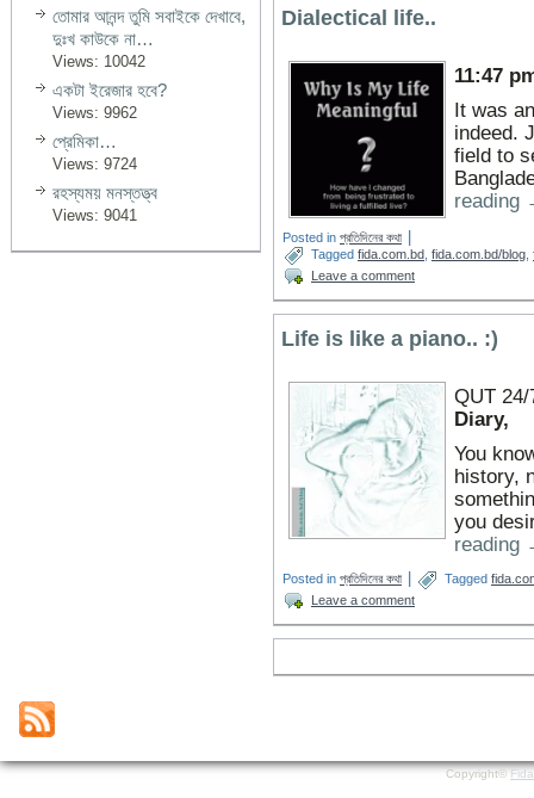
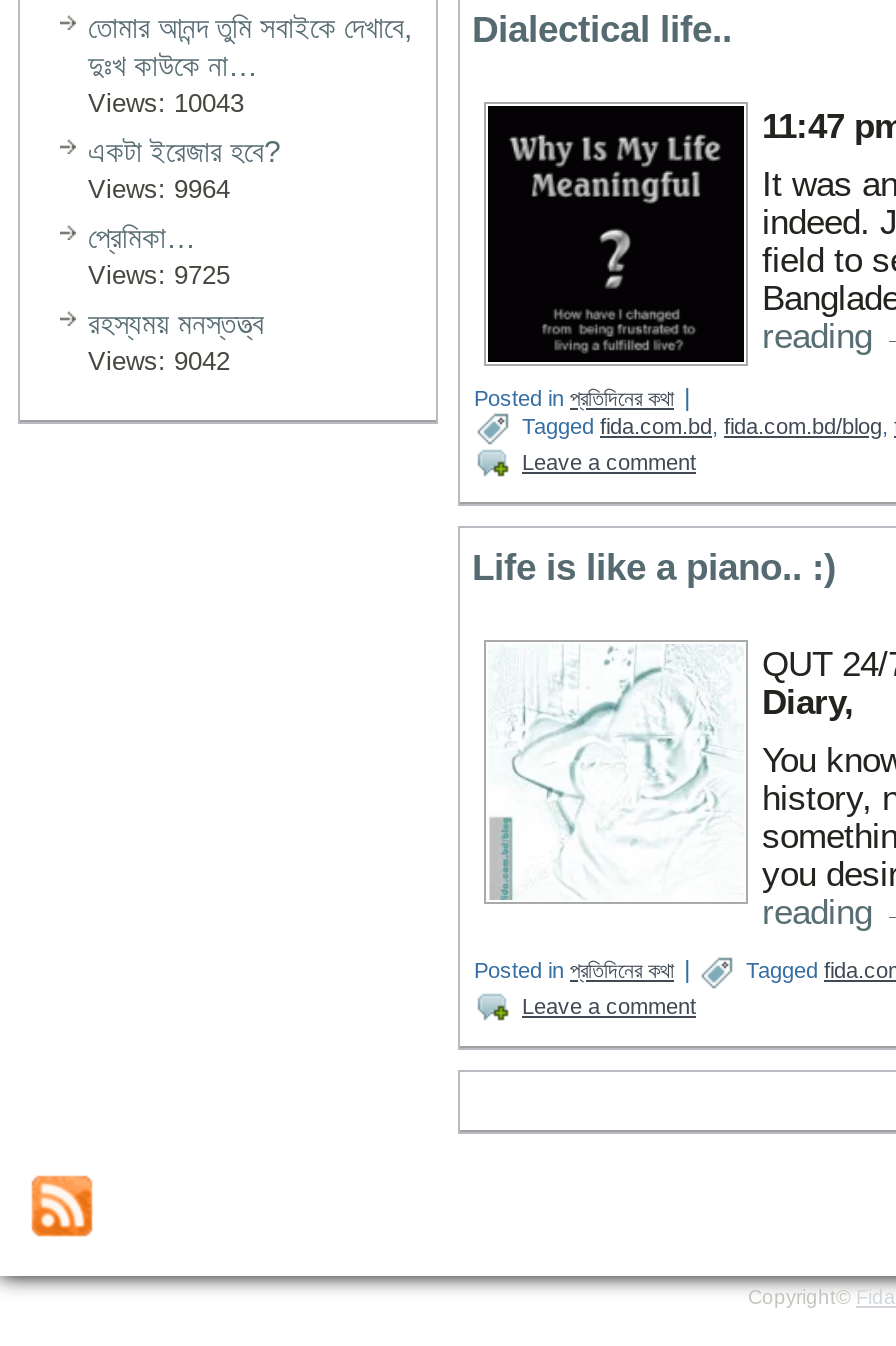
- Views: 10042
+ Views: 10043

- Views: 9962
+ Views: 9964

- Views: 9724
+ Views: 9725

- Views: 9041
+ Views: 9042
